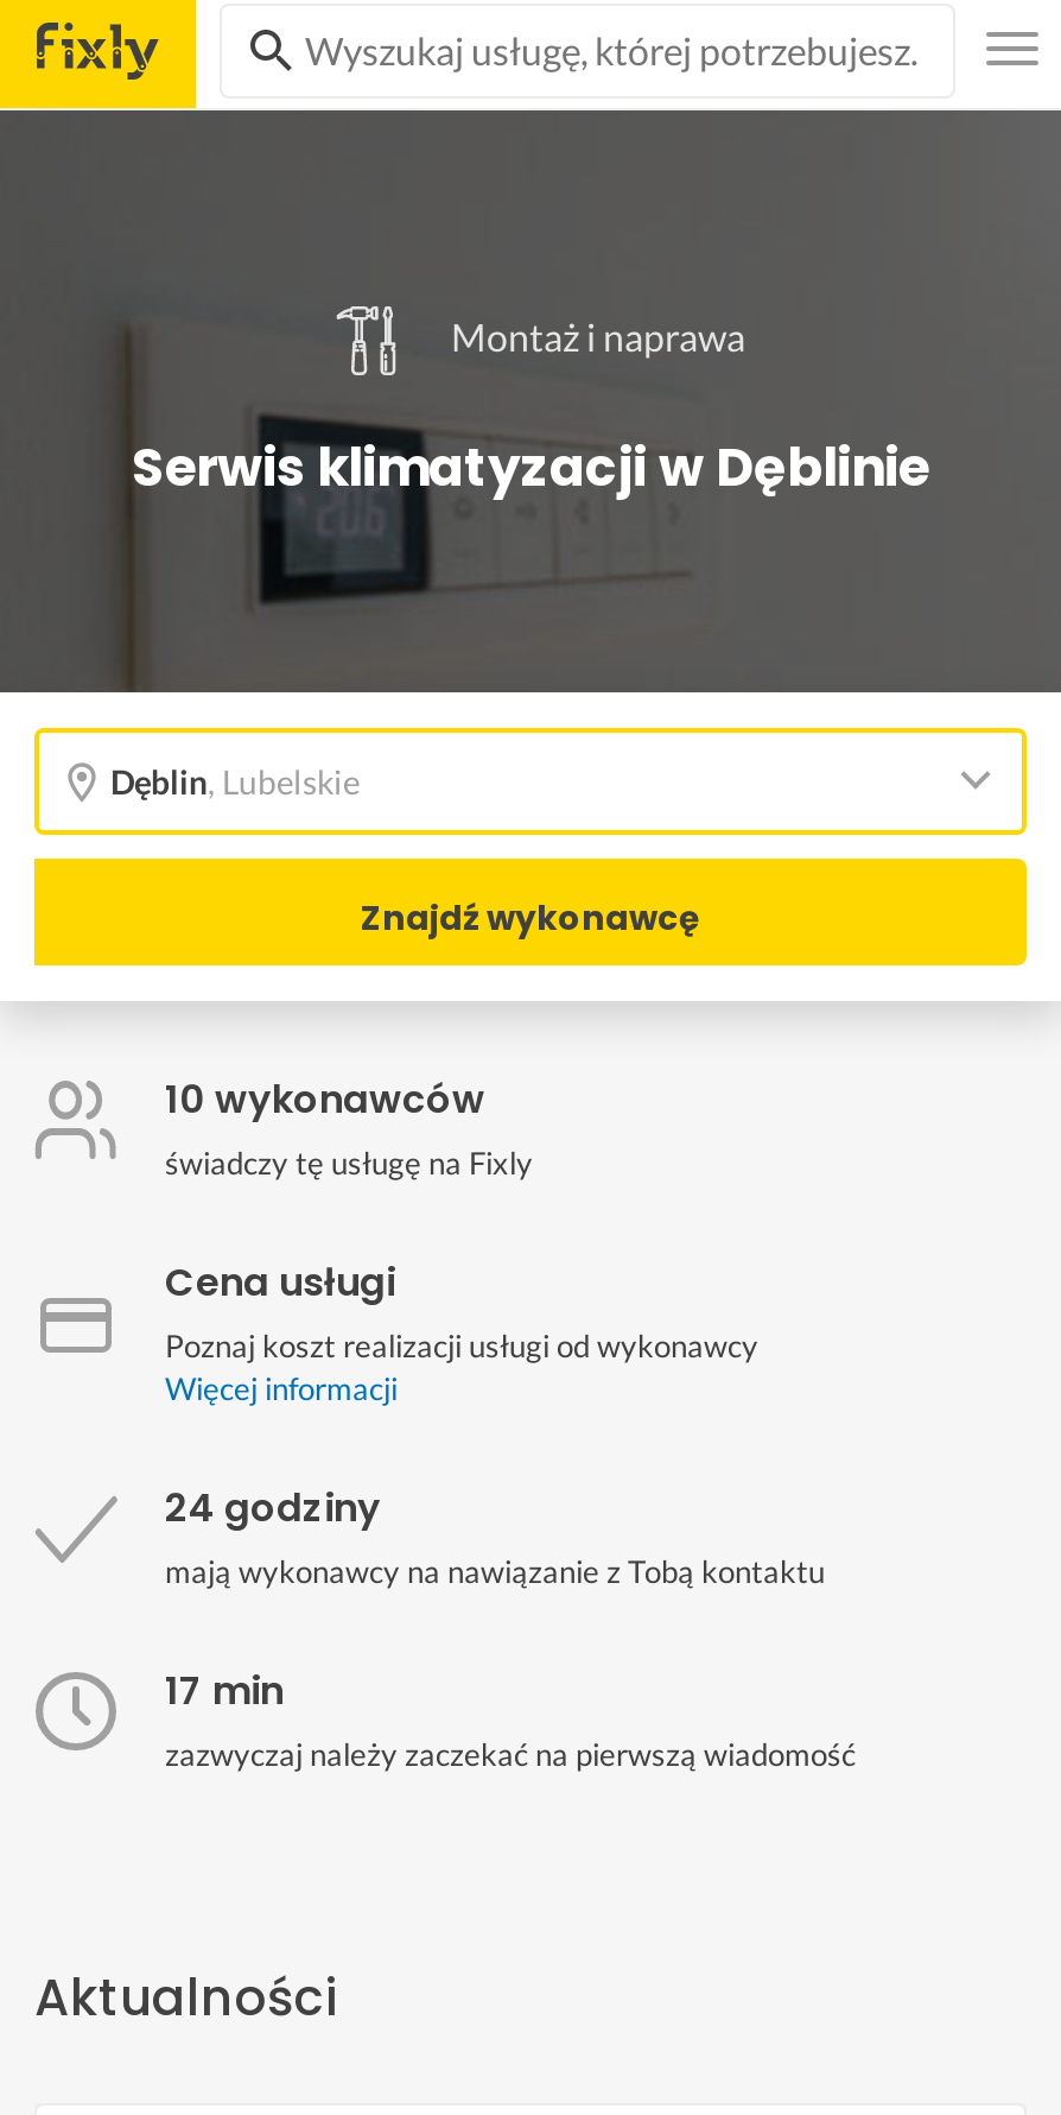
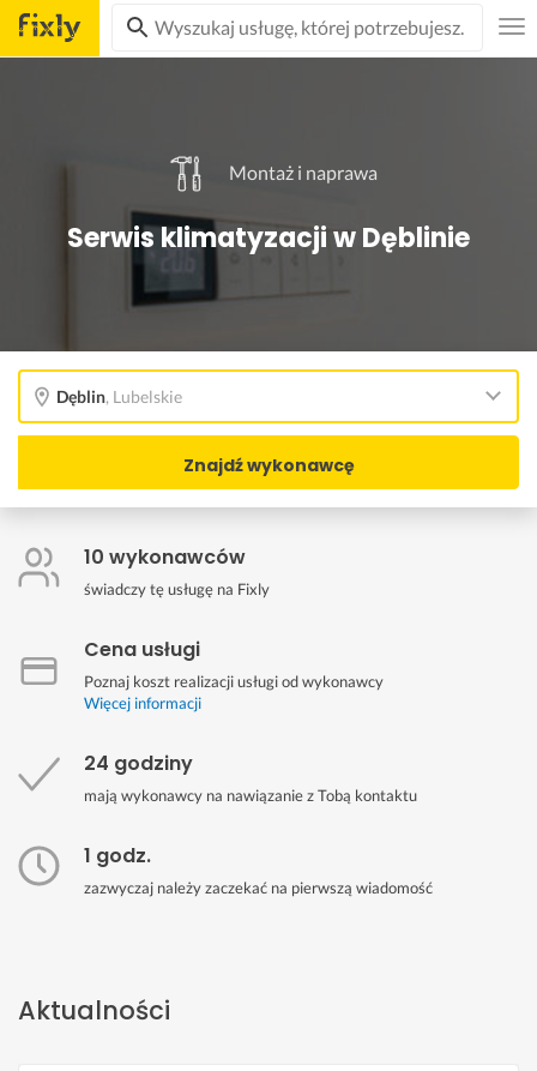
- 17 min
+ 1 godz.
